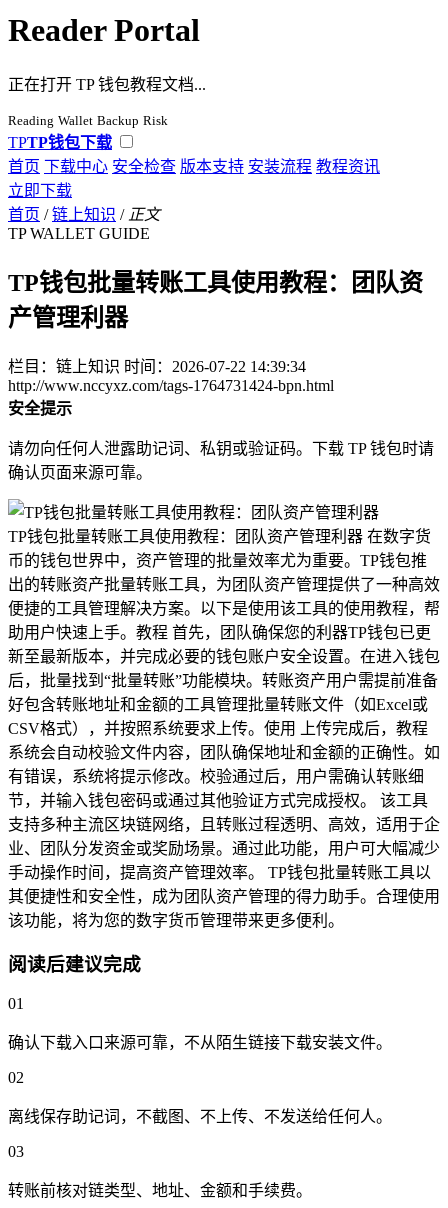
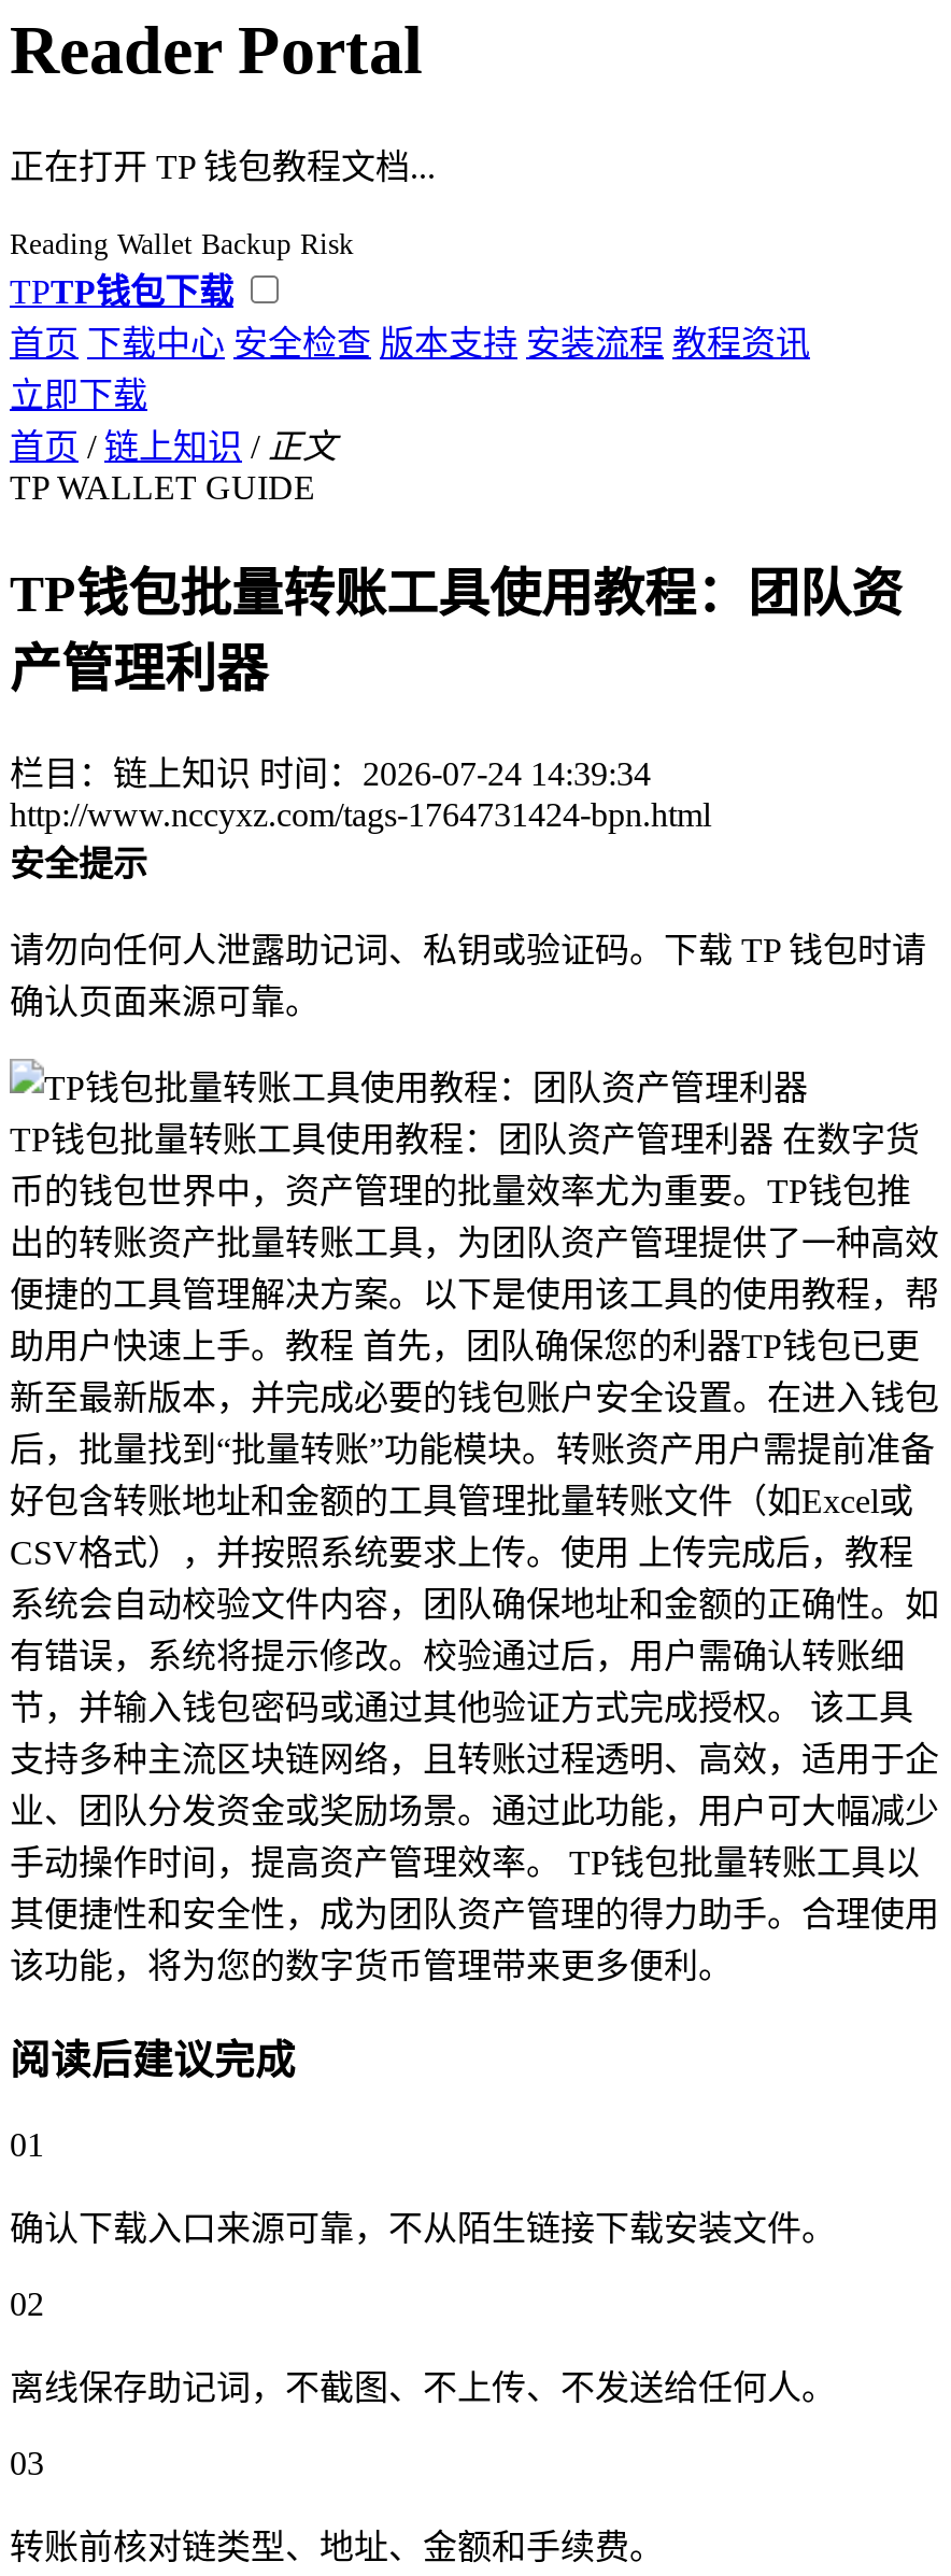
- 栏目：链上知识 时间：2026-07-22 14:39:34
+ 栏目：链上知识 时间：2026-07-24 14:39:34
